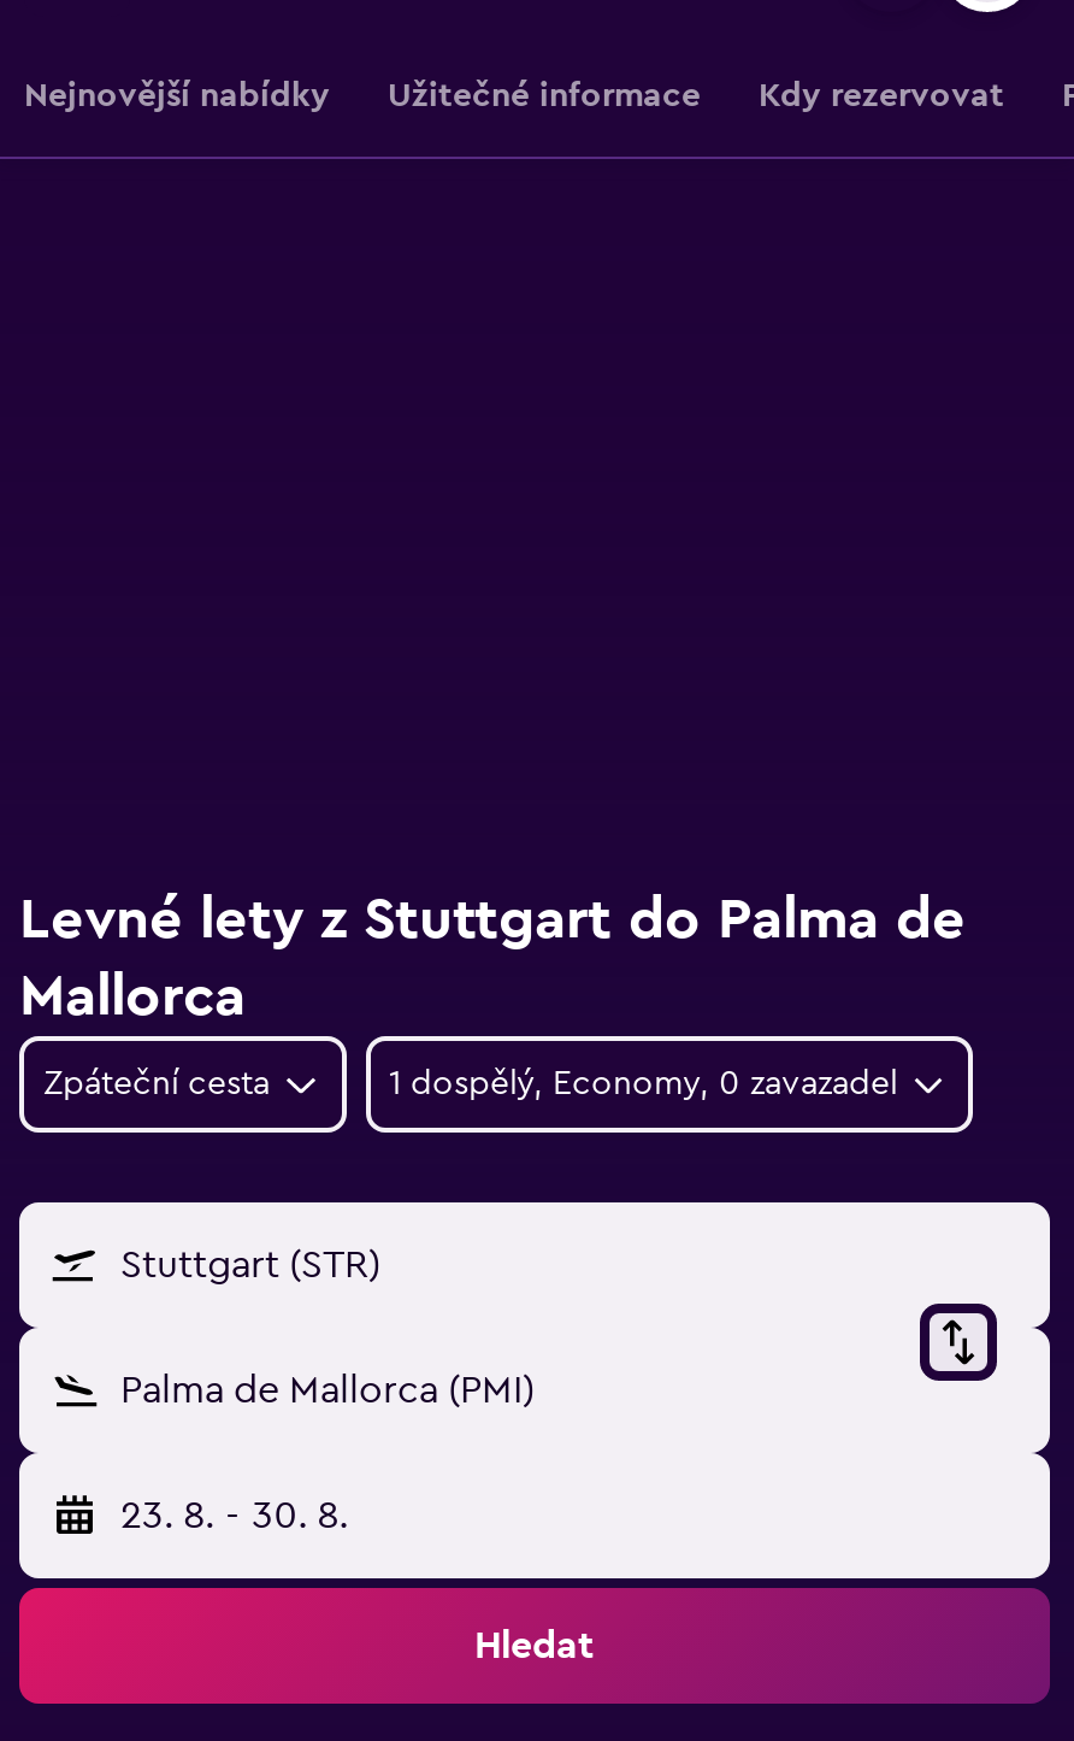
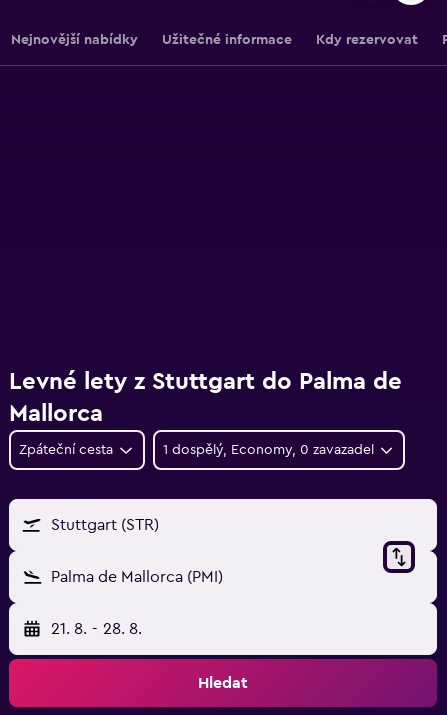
- 23. 8. - 30. 8.
+ 21. 8. - 28. 8.
